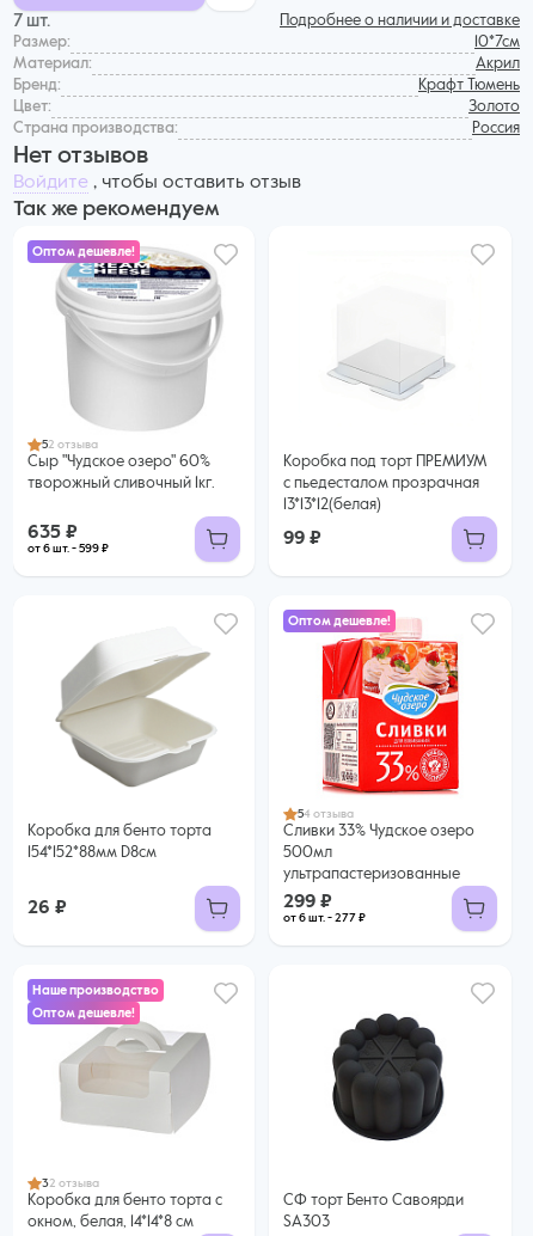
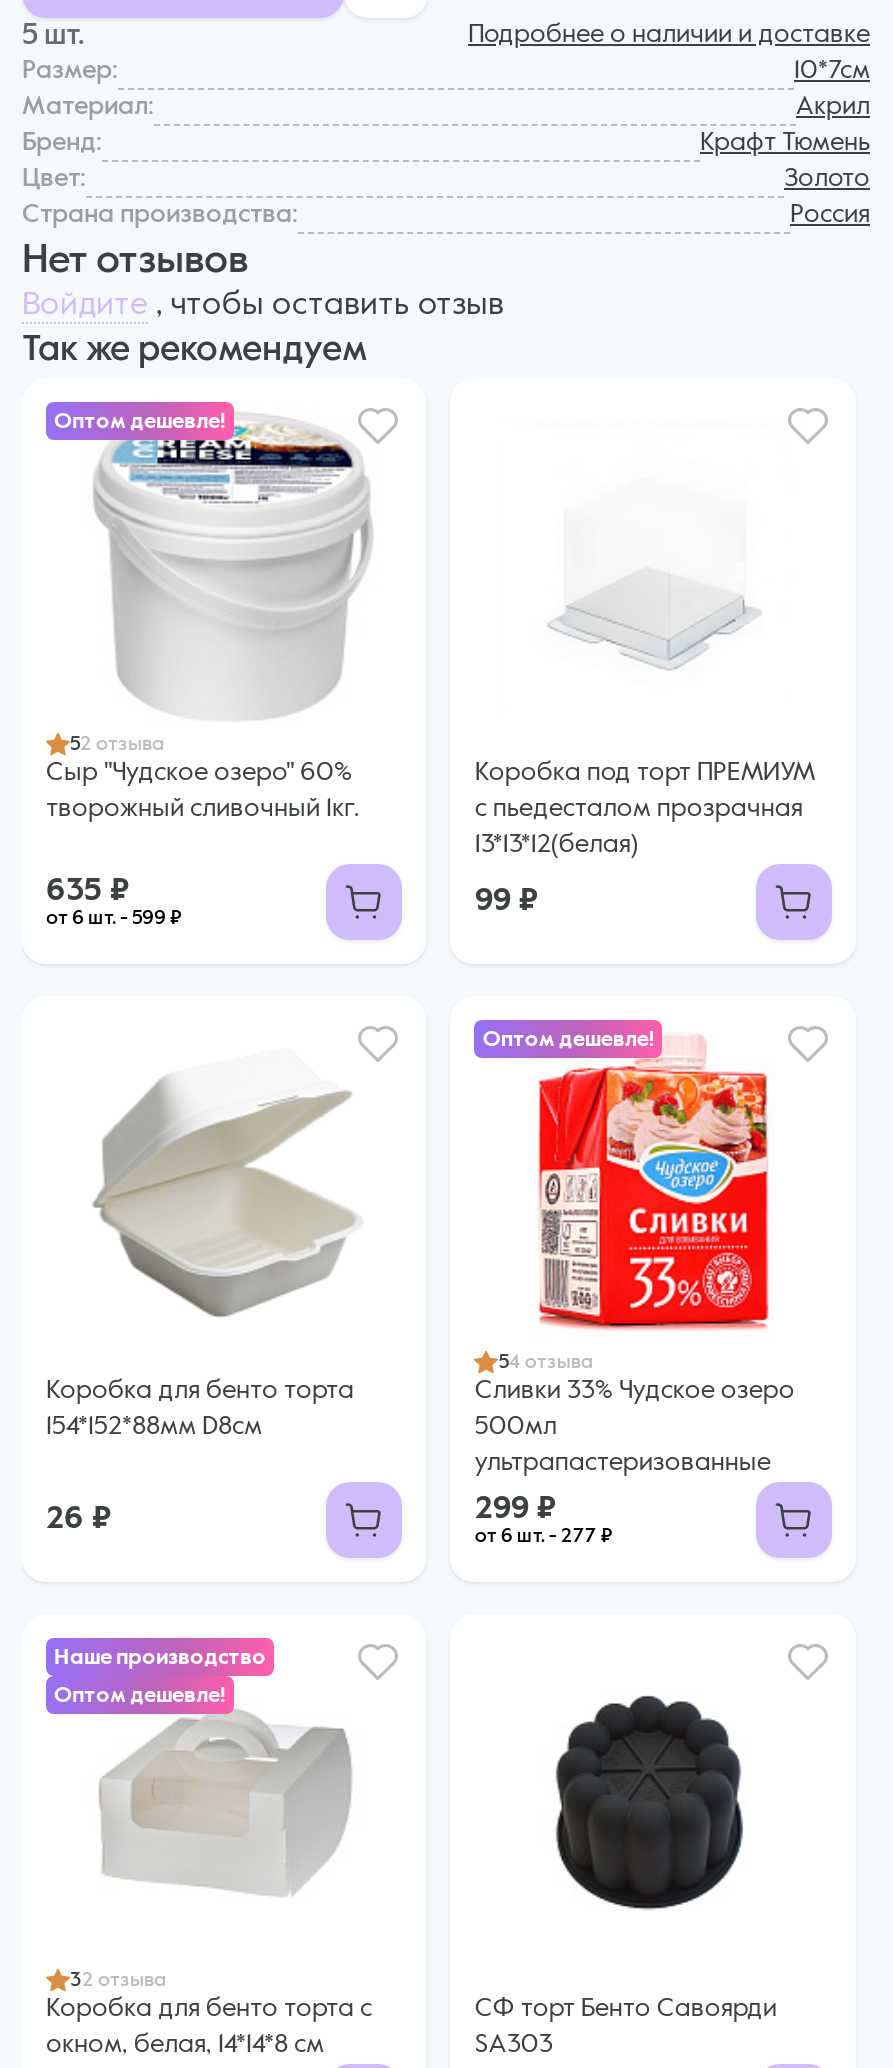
- 7 шт.
+ 5 шт.
